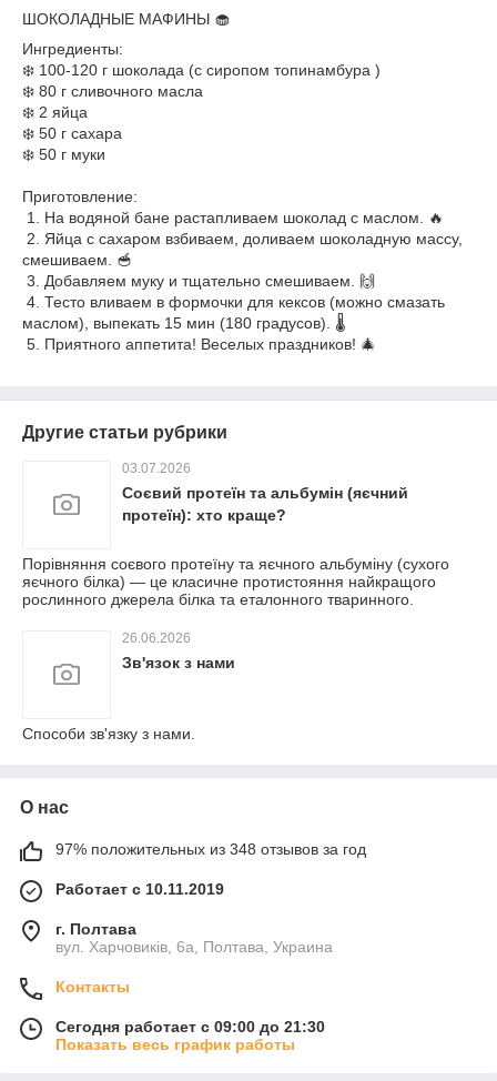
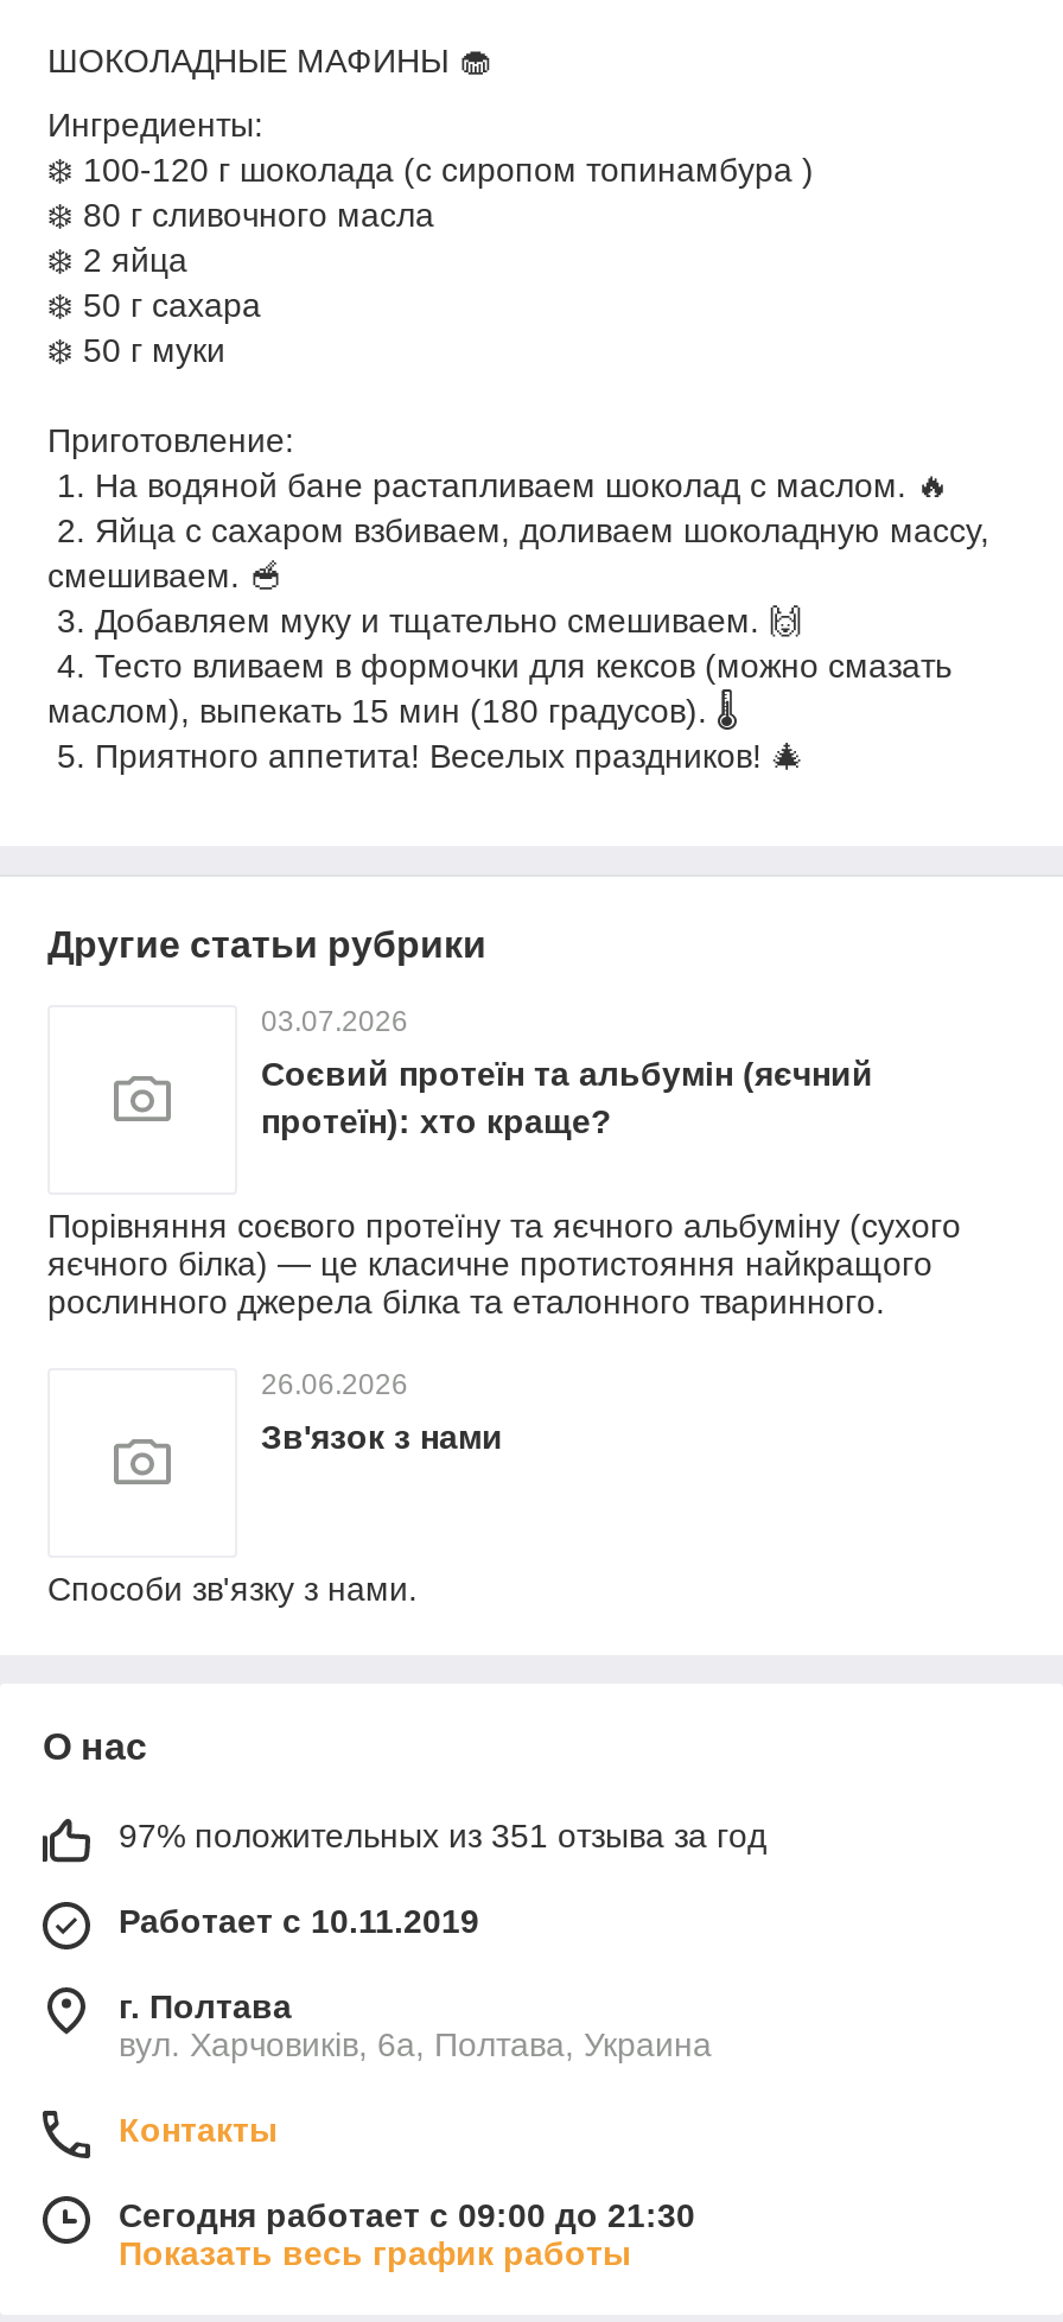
- 97% положительных из 348 отзывов за год
+ 97% положительных из 351 отзыва за год
